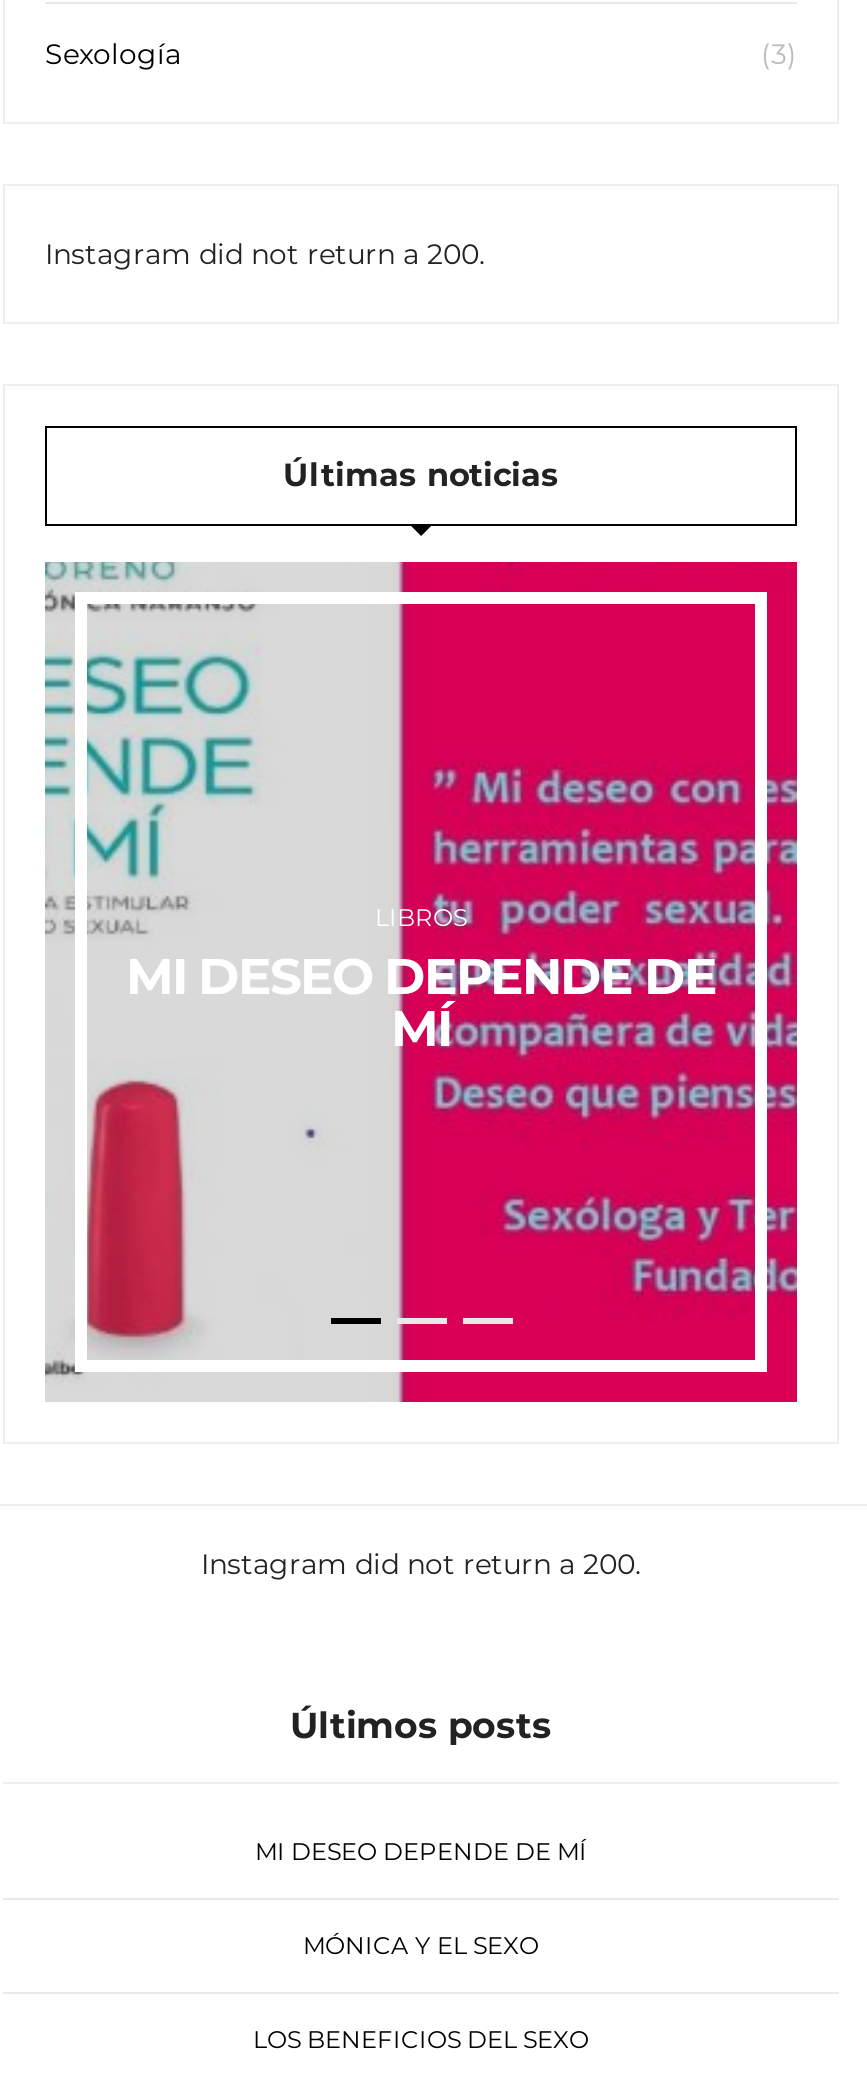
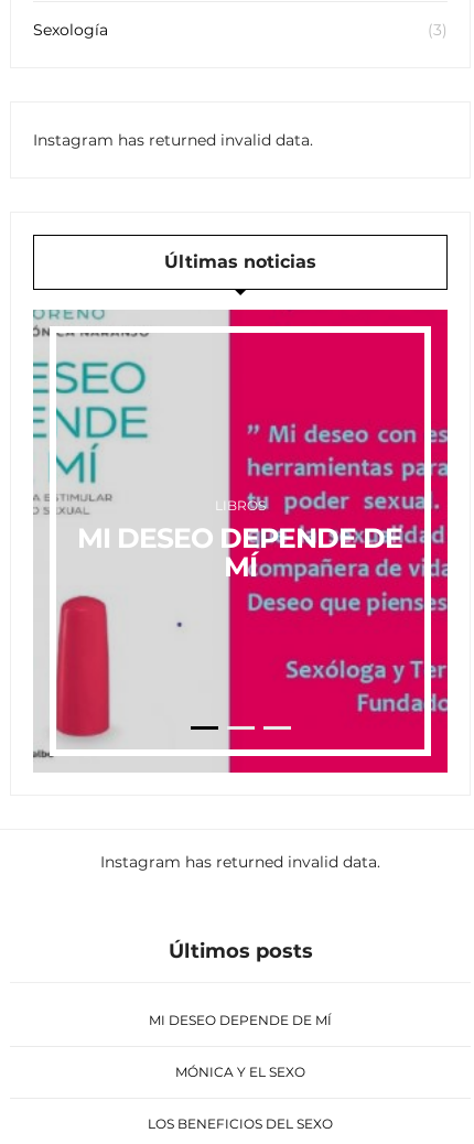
- Instagram did not return a 200.
+ Instagram has returned invalid data.

- Instagram did not return a 200.
+ Instagram has returned invalid data.
